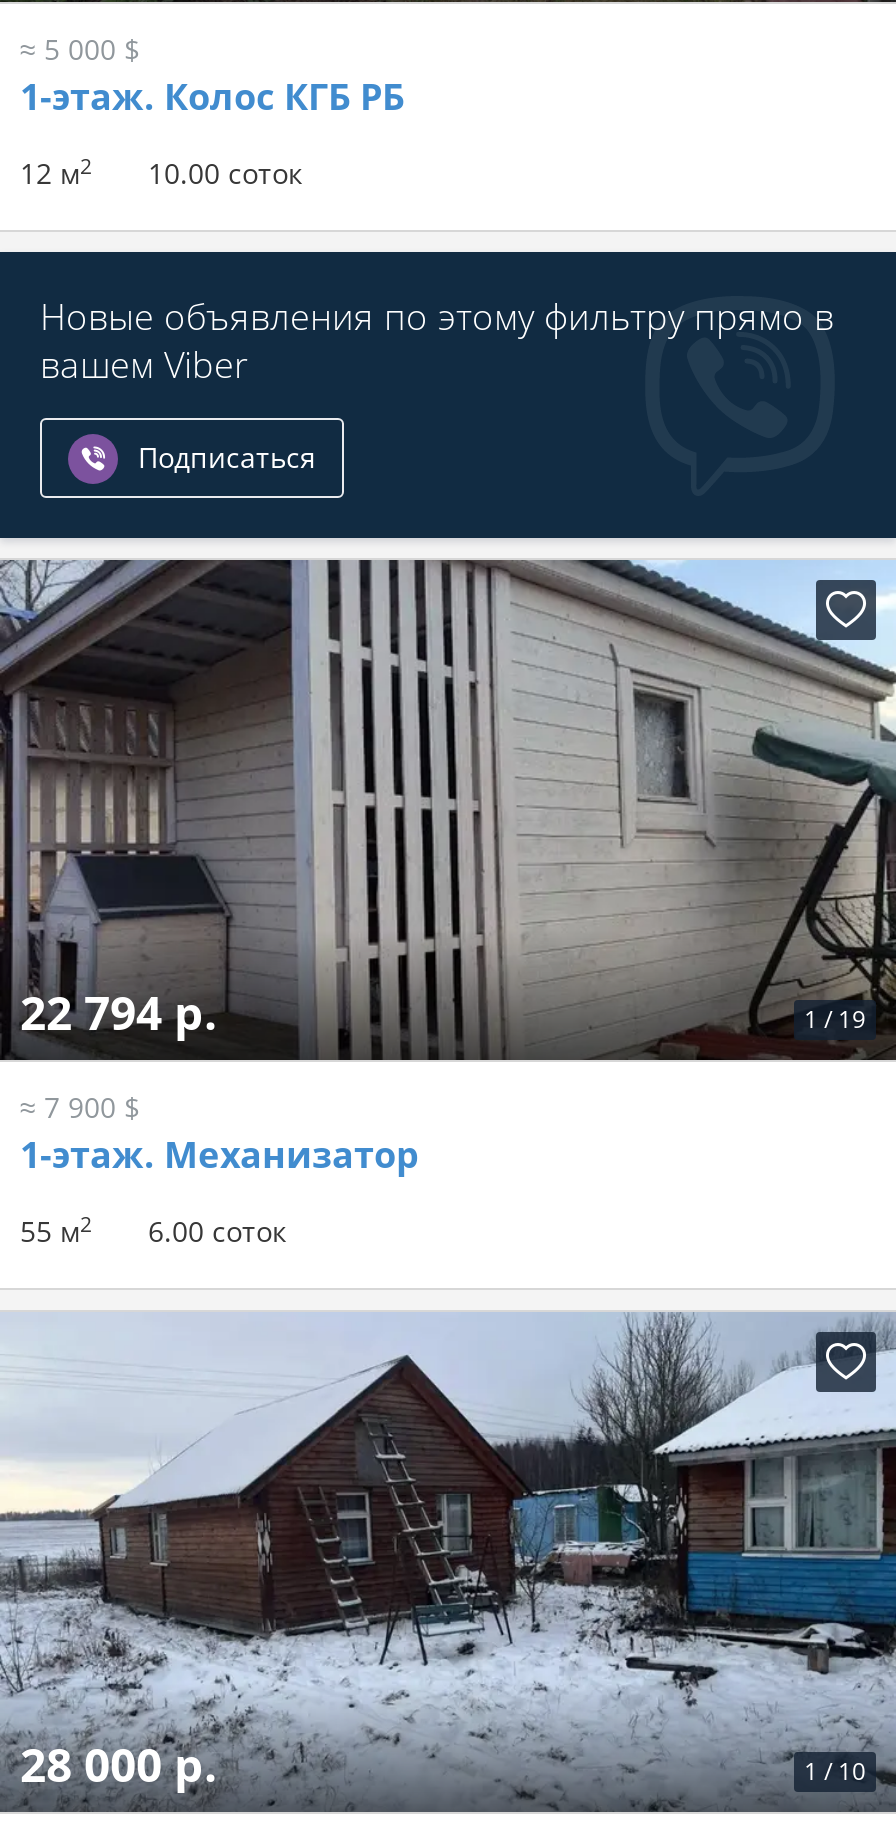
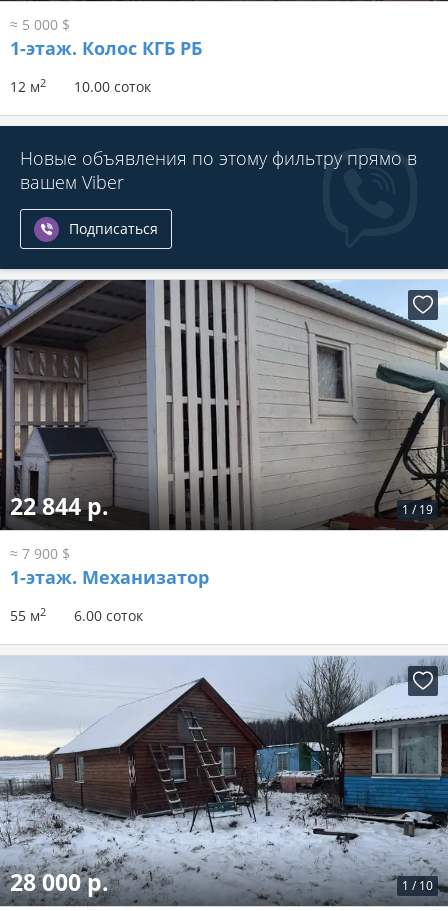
- 22 794 р.
+ 22 844 р.
